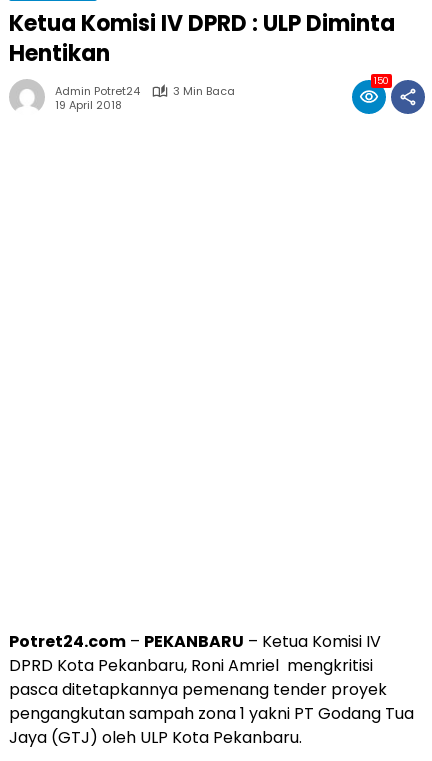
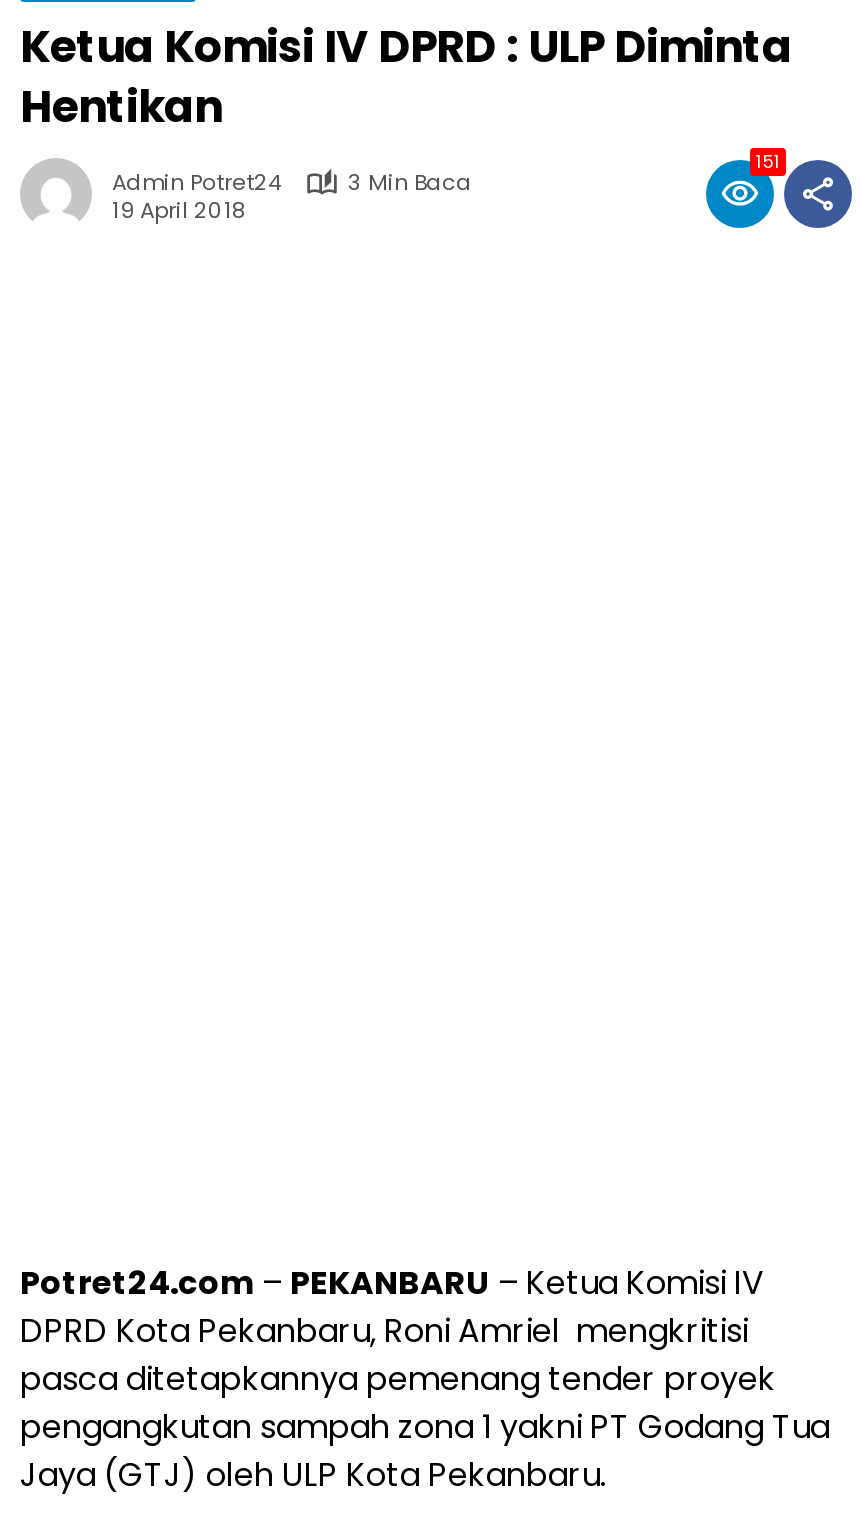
- 150
+ 151
